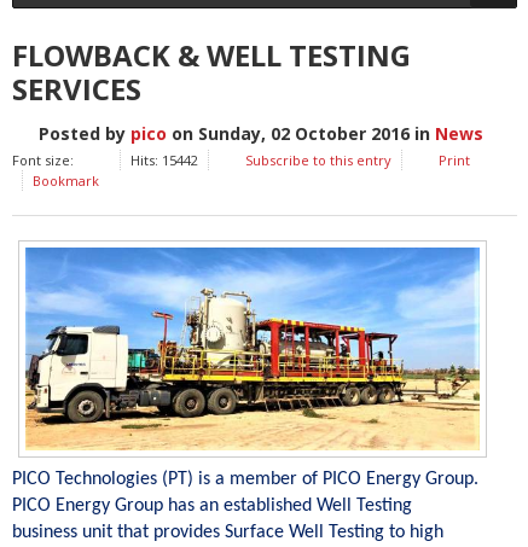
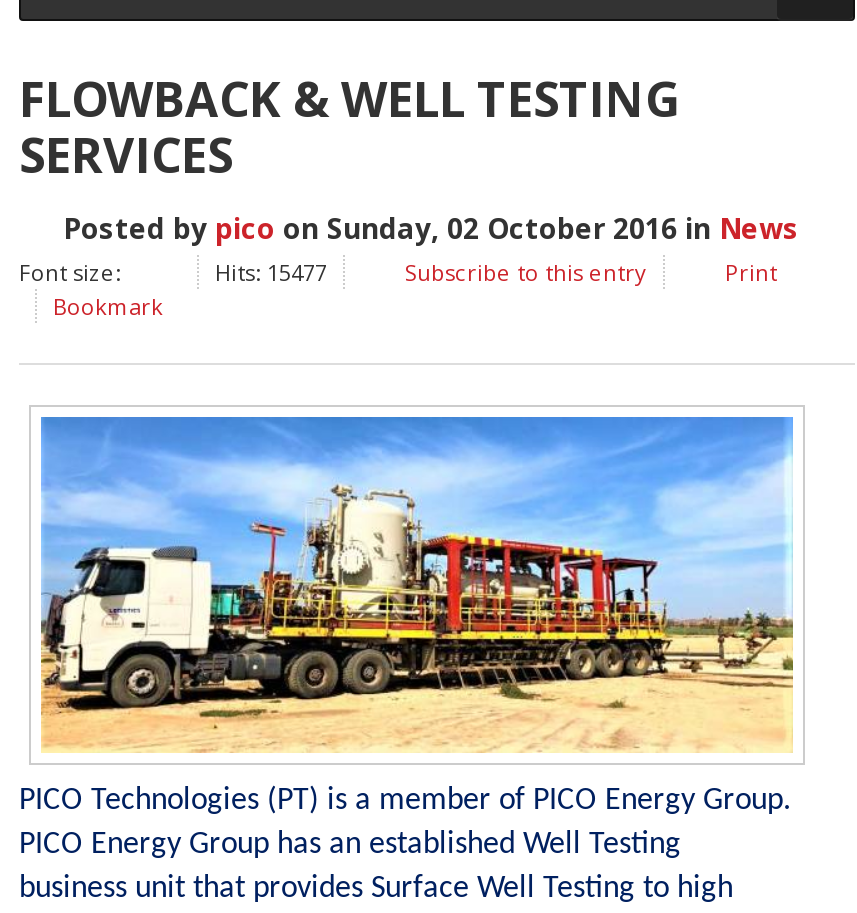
- Hits: 15442
+ Hits: 15477
